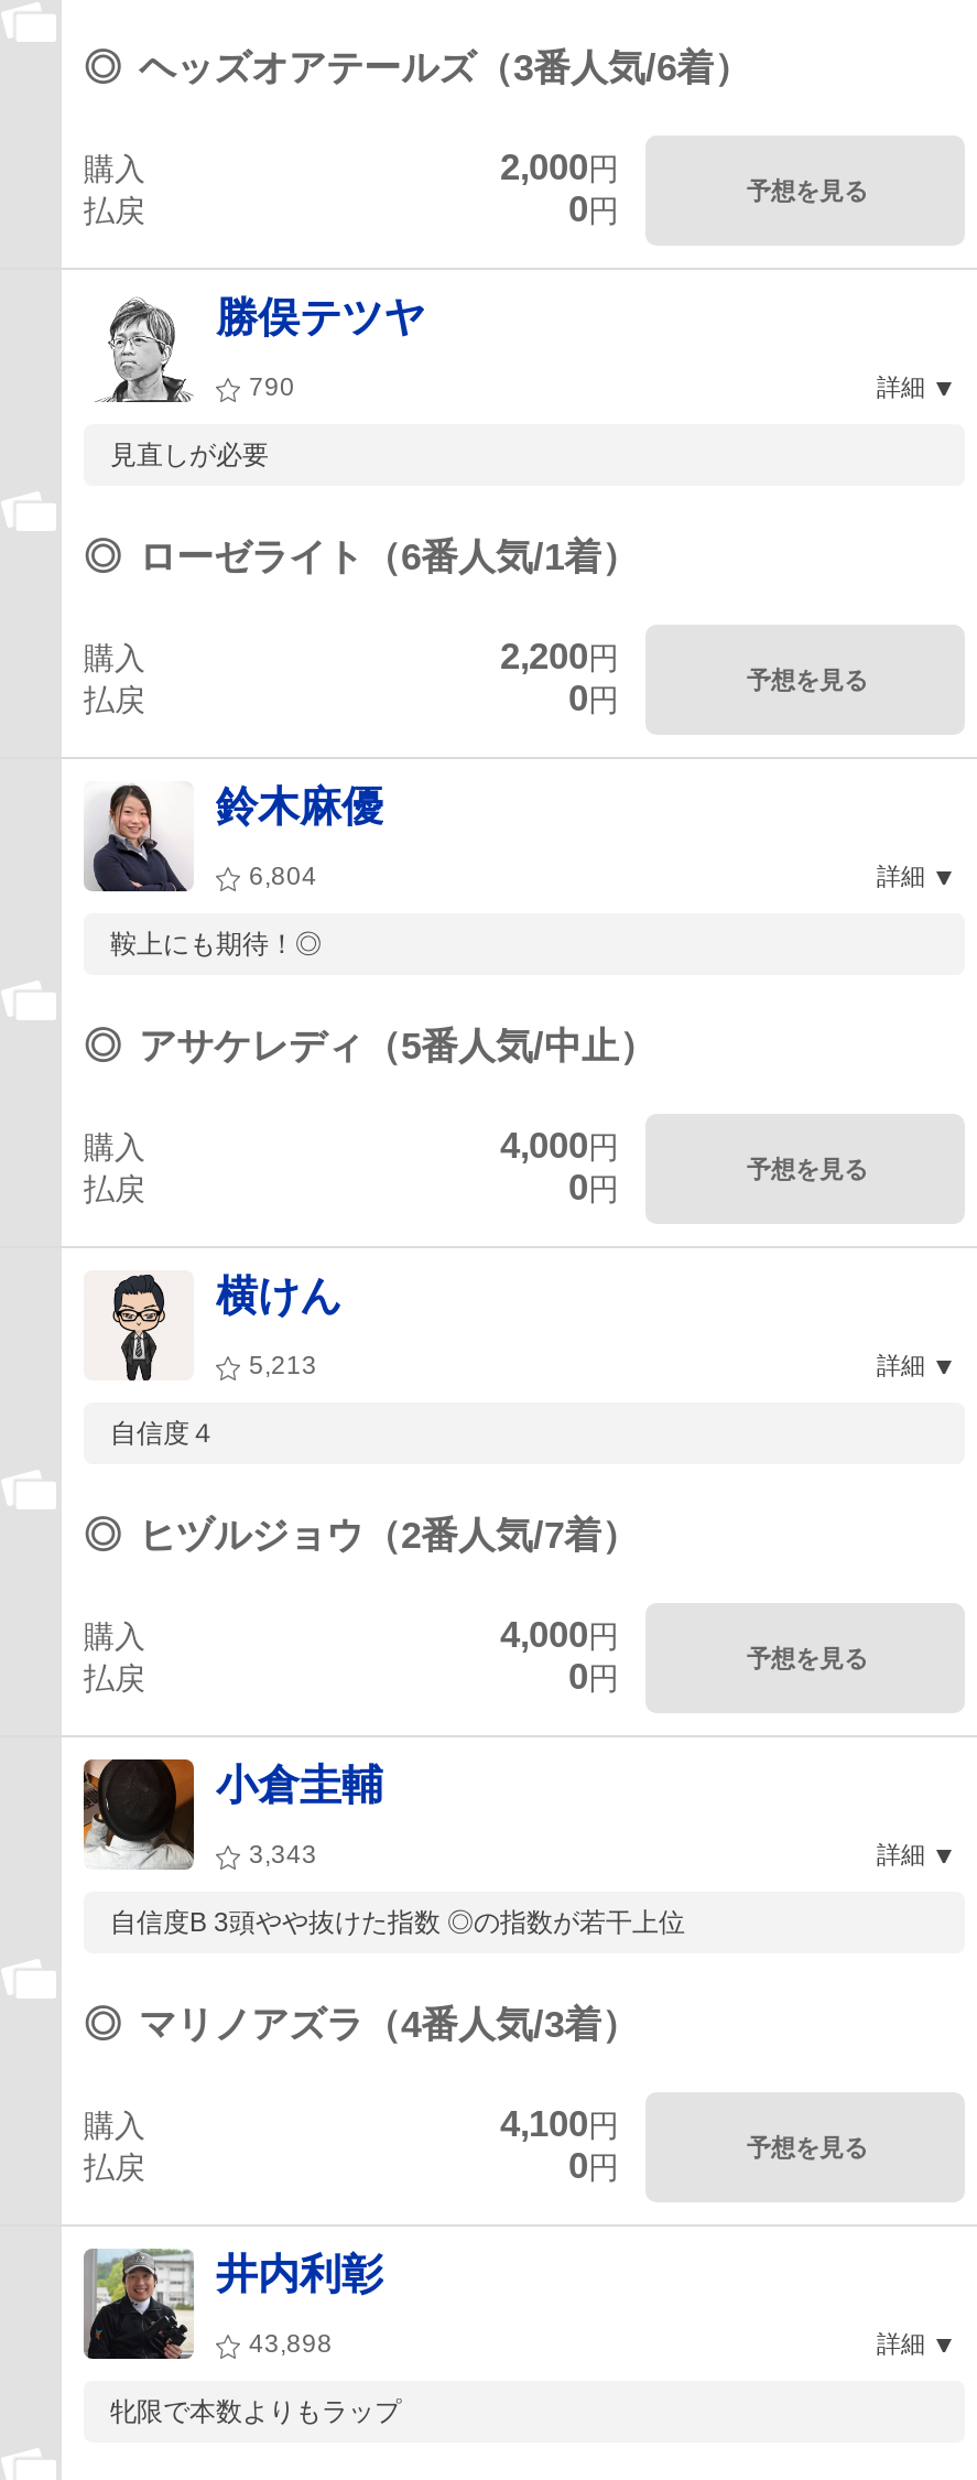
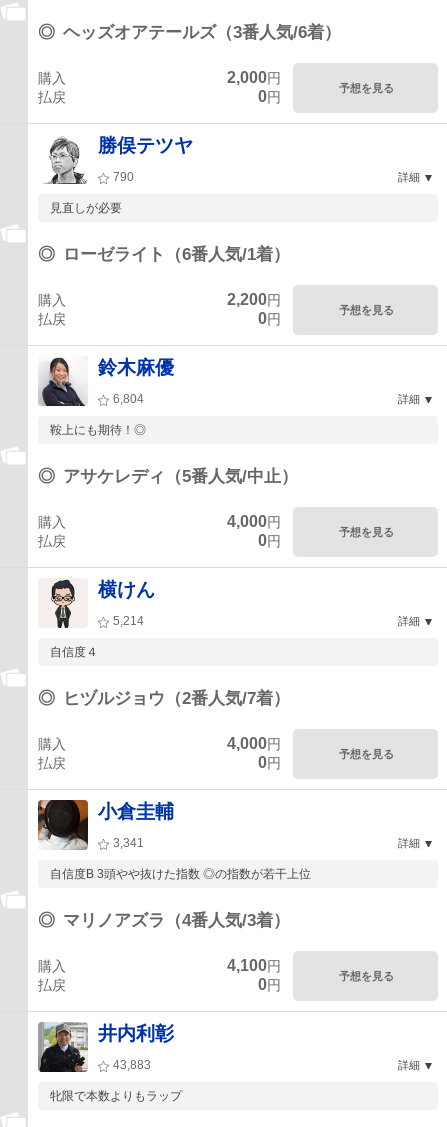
- 5,213
+ 5,214

- 3,343
+ 3,341

- 43,898
+ 43,883
